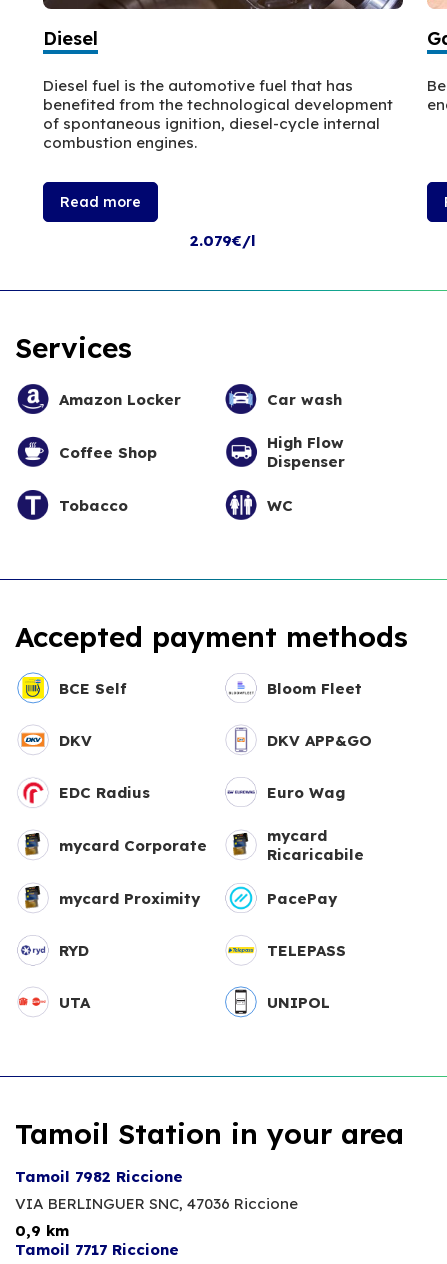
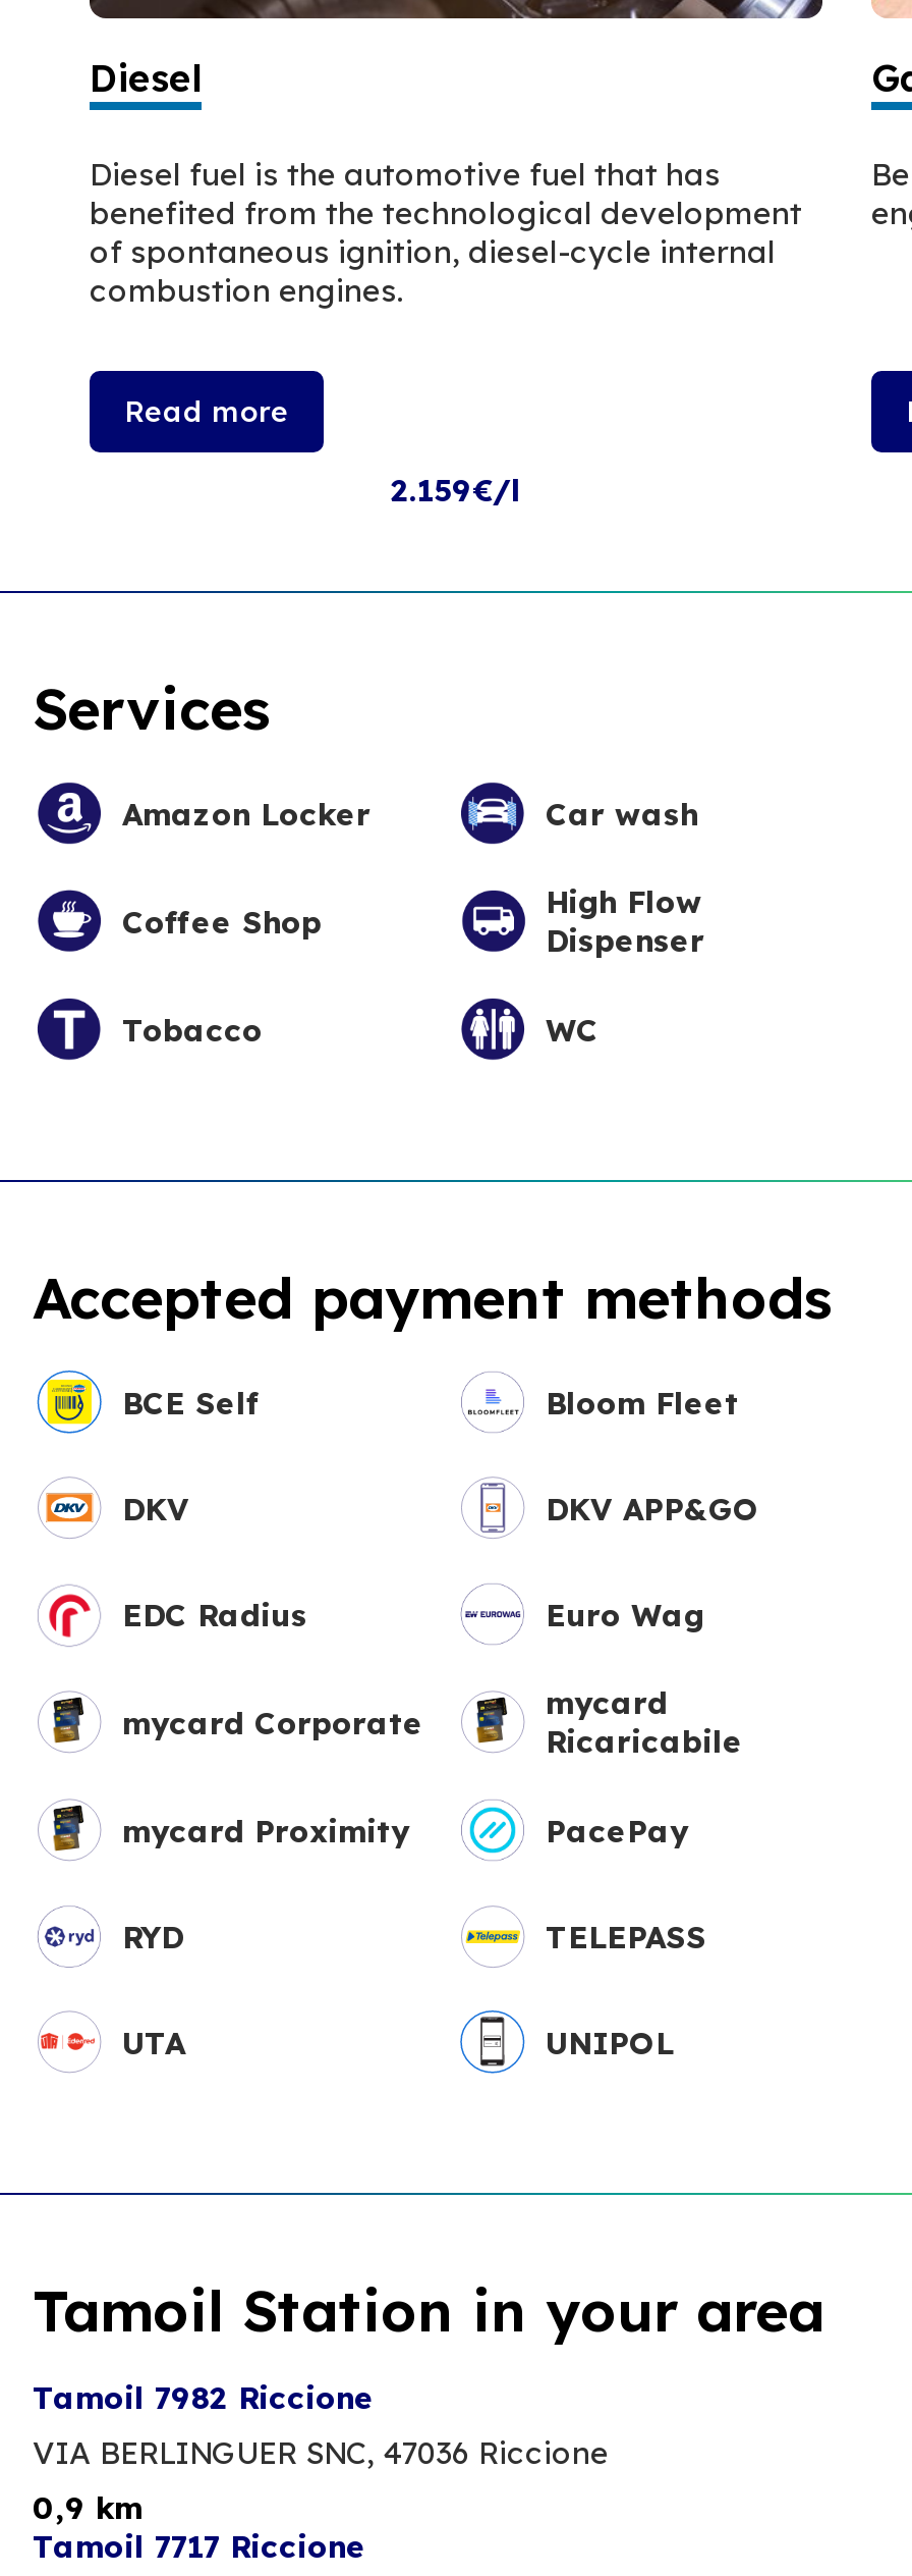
- 2.079€/l
+ 2.159€/l
